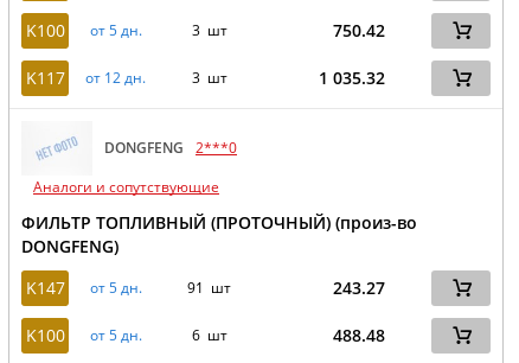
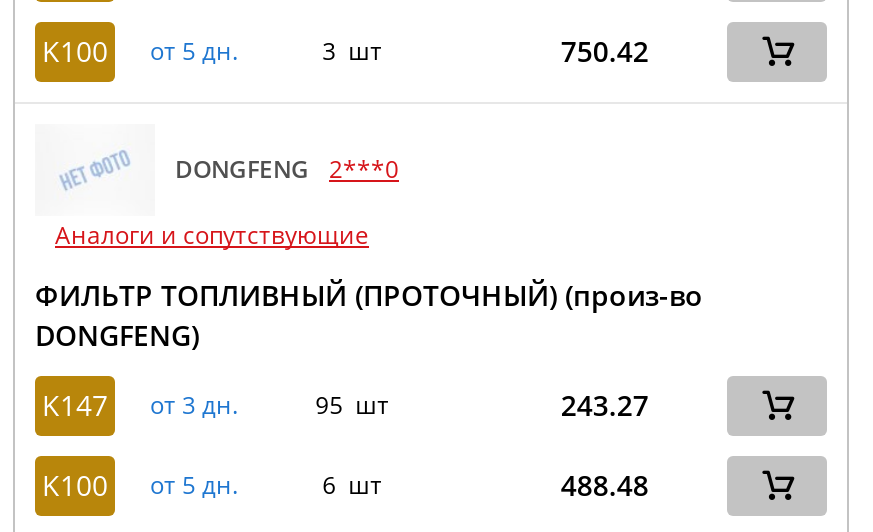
- K117
- от 12 дн.
- 3 шт
- 1 035.32

- K147 от 5 дн.
+ K147 от 3 дн.

- 91 шт
+ 95 шт
